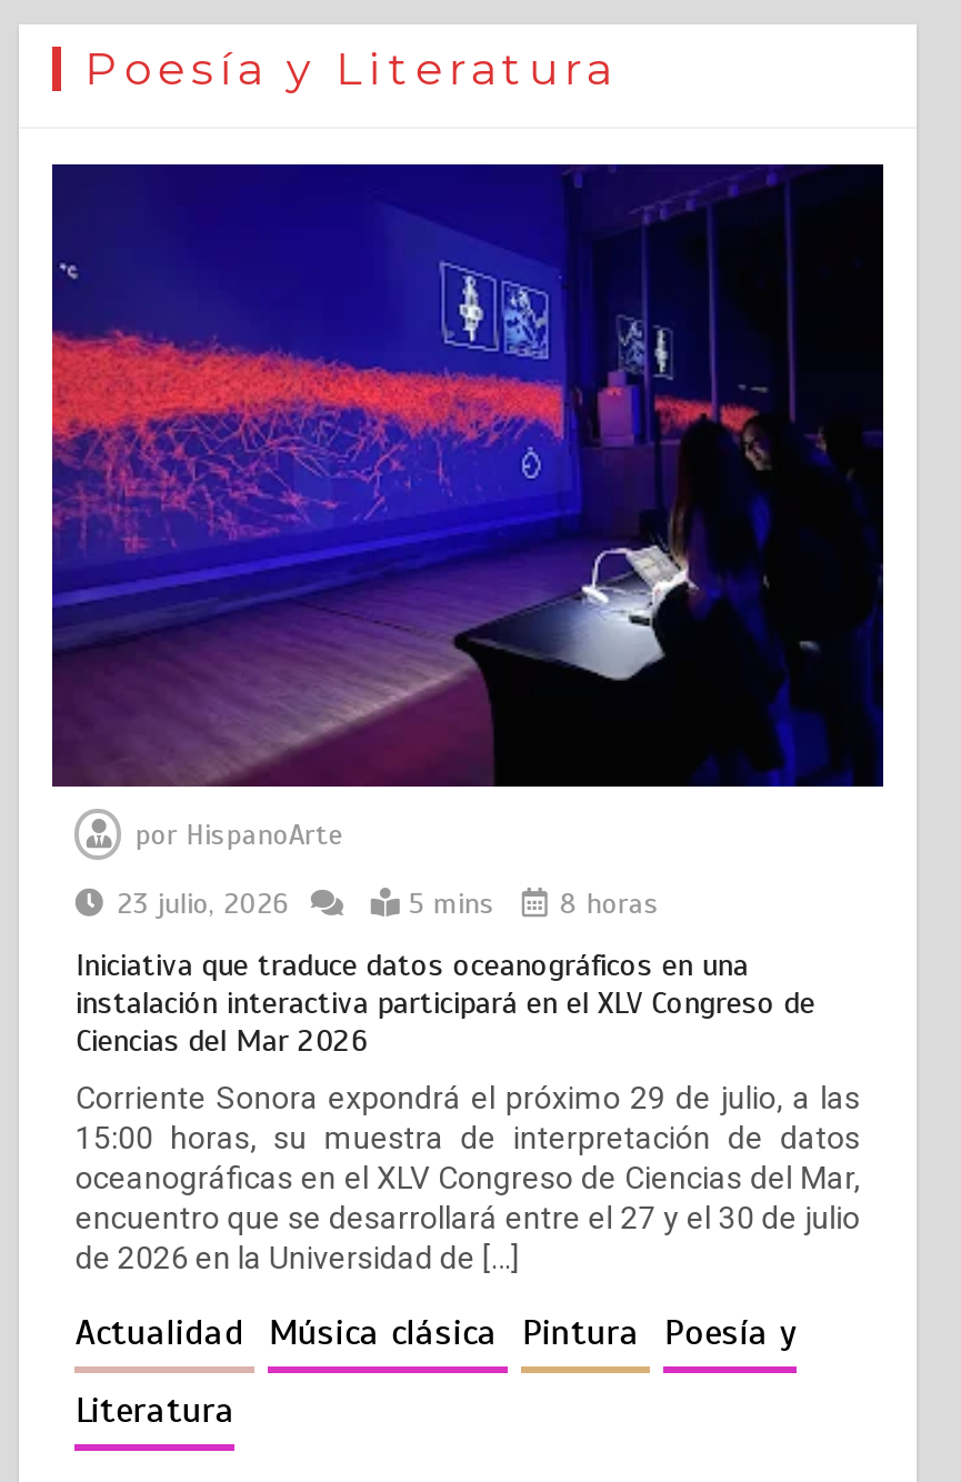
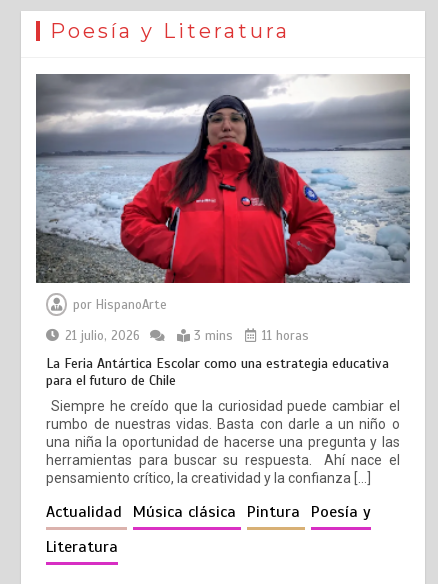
- [image]
+ [image]

- 23 julio, 2026
- 5 mins
- 8 horas
+ 21 julio, 2026
+ 3 mins
+ 11 horas

- Iniciativa que traduce datos oceanográficos en una
- instalación interactiva participará en el XLV Congreso de
- Ciencias del Mar 2026
+ La Feria Antártica Escolar como una estrategia educativa
+ para el futuro de Chile

- Corriente Sonora expondrá el próximo 29 de julio, a las
- 15:00 horas, su muestra de interpretación de datos
- oceanográficas en el XLV Congreso de Ciencias del Mar,
- encuentro que se desarrollará entre el 27 y el 30 de julio
- de 2026 en la Universidad de […]
+ Siempre he creído que la curiosidad puede cambiar el
+ rumbo de nuestras vidas. Basta con darle a un niño o
+ una niña la oportunidad de hacerse una pregunta y las
+ herramientas para buscar su respuesta. Ahí nace el
+ pensamiento crítico, la creatividad y la confianza […]
